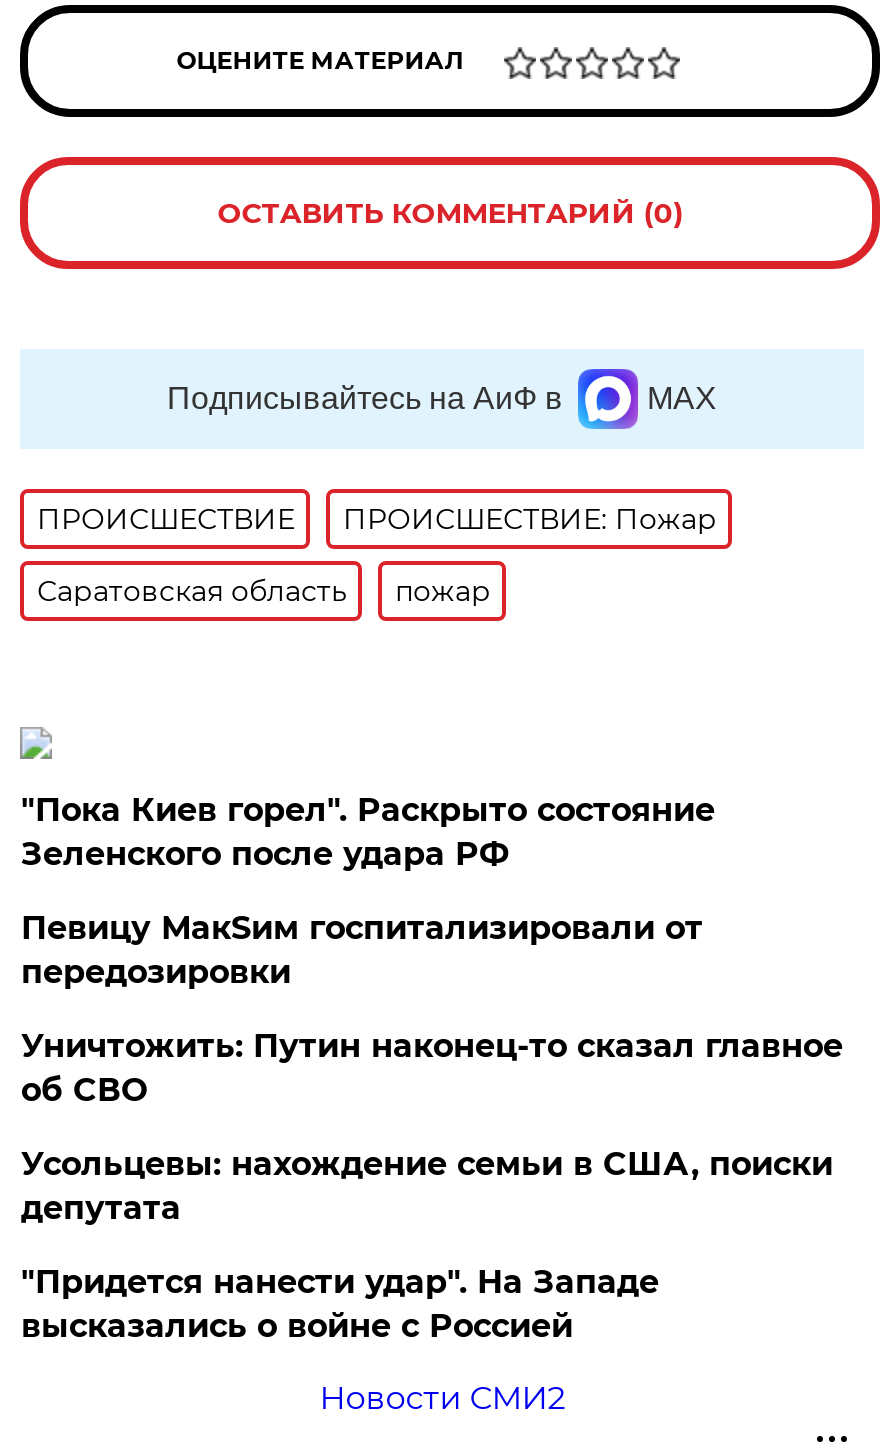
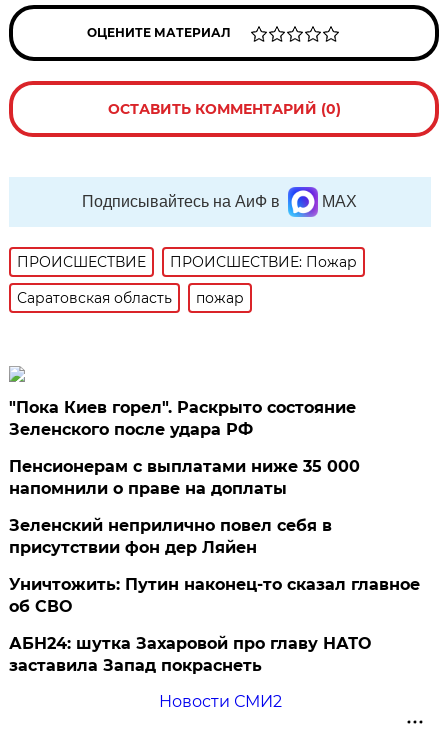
- Певицу МакSим госпитализировали от
- передозировки
+ Пенсионерам с выплатами ниже 35 000
+ напомнили о праве на доплаты
+ Зеленский неприлично повел cебя в
+ присутствии фон дер Ляйен

moved down: Уничтожить: Путин наконец-то сказал главное | об СВО

- Усольцевы: нахождение семьи в США, поиски
- депутата
- "Придется нанести удар". На Западе
- высказались о войне с Россией
+ АБН24: шутка Захаровой про главу НАТО
+ заставила Запад покраснеть
